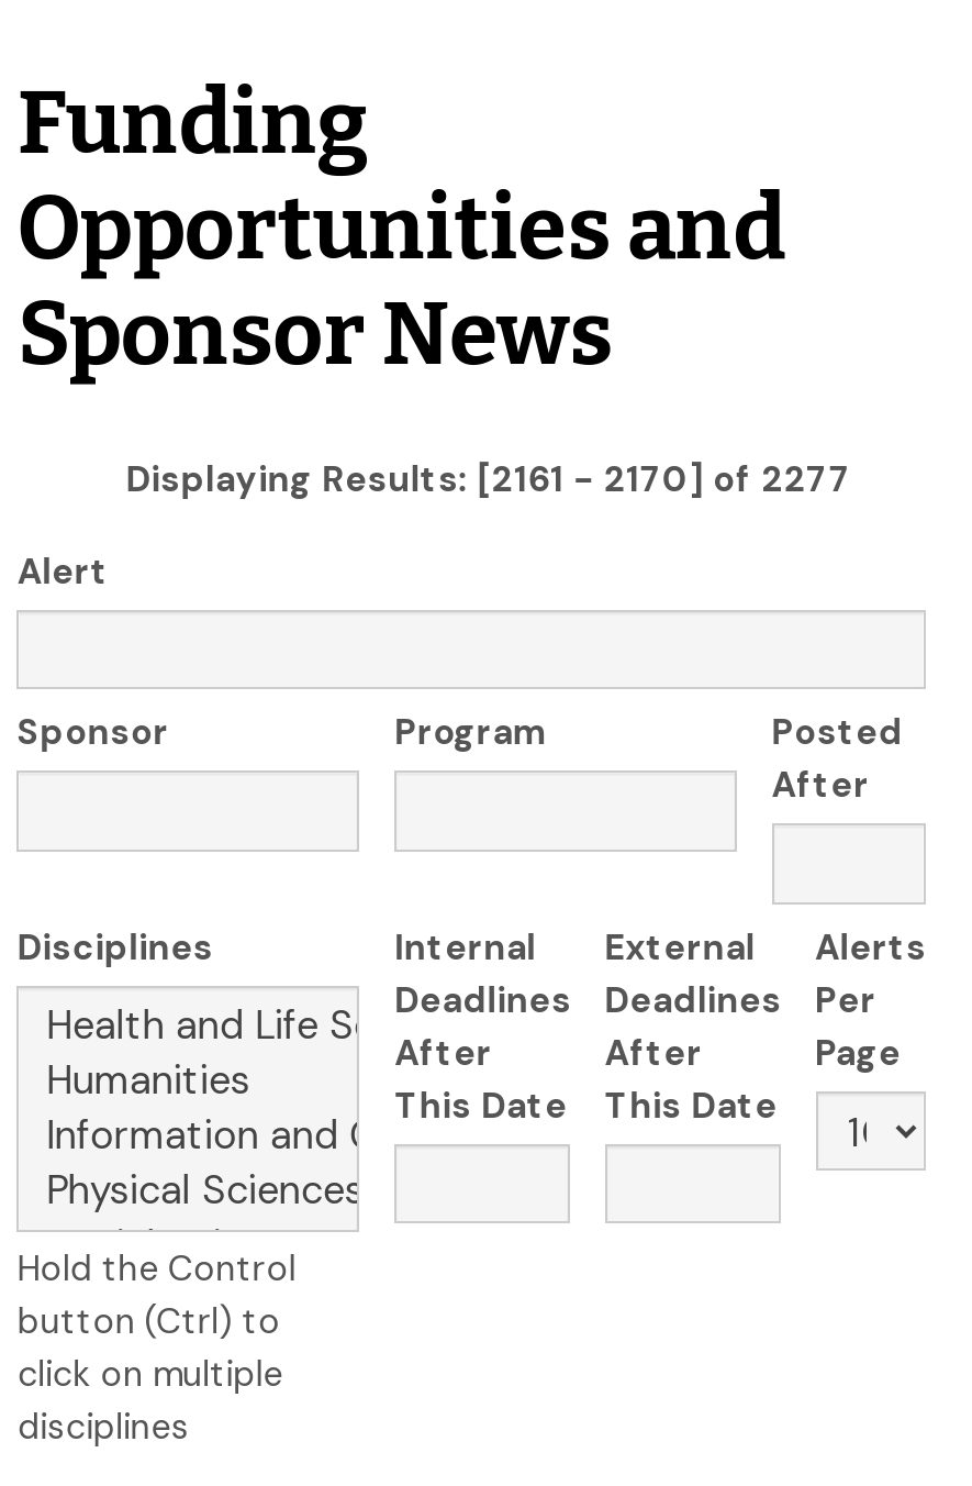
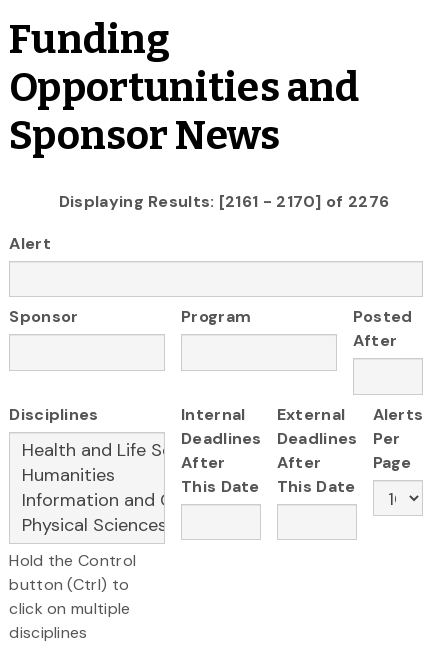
- Displaying Results: [2161 - 2170] of 2277
+ Displaying Results: [2161 - 2170] of 2276
